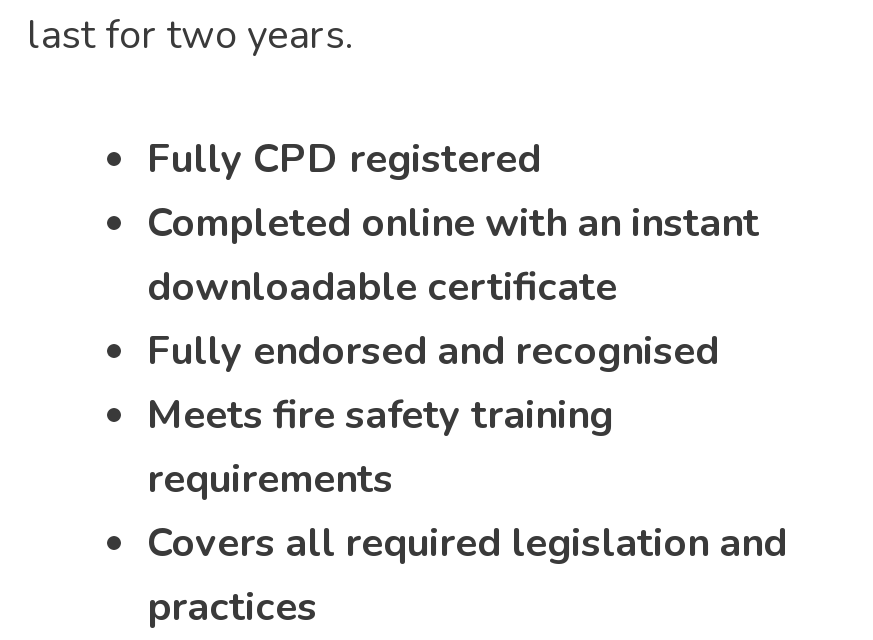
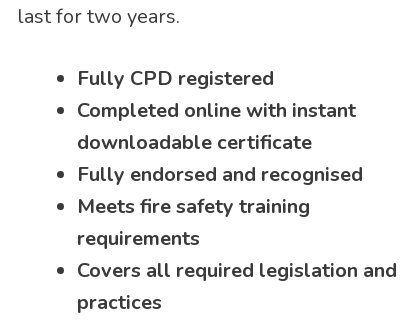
- Completed online with an instant
+ Completed online with instant
